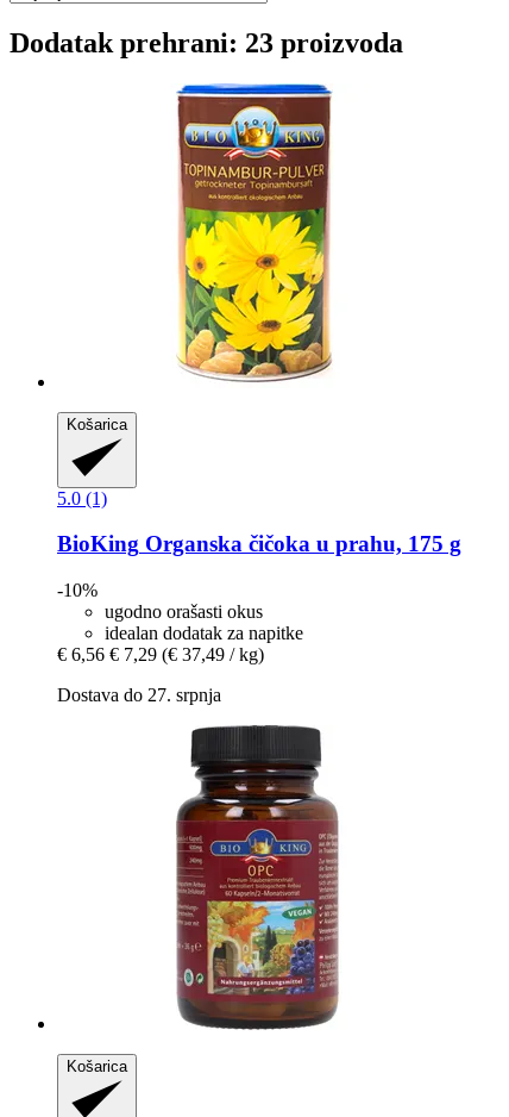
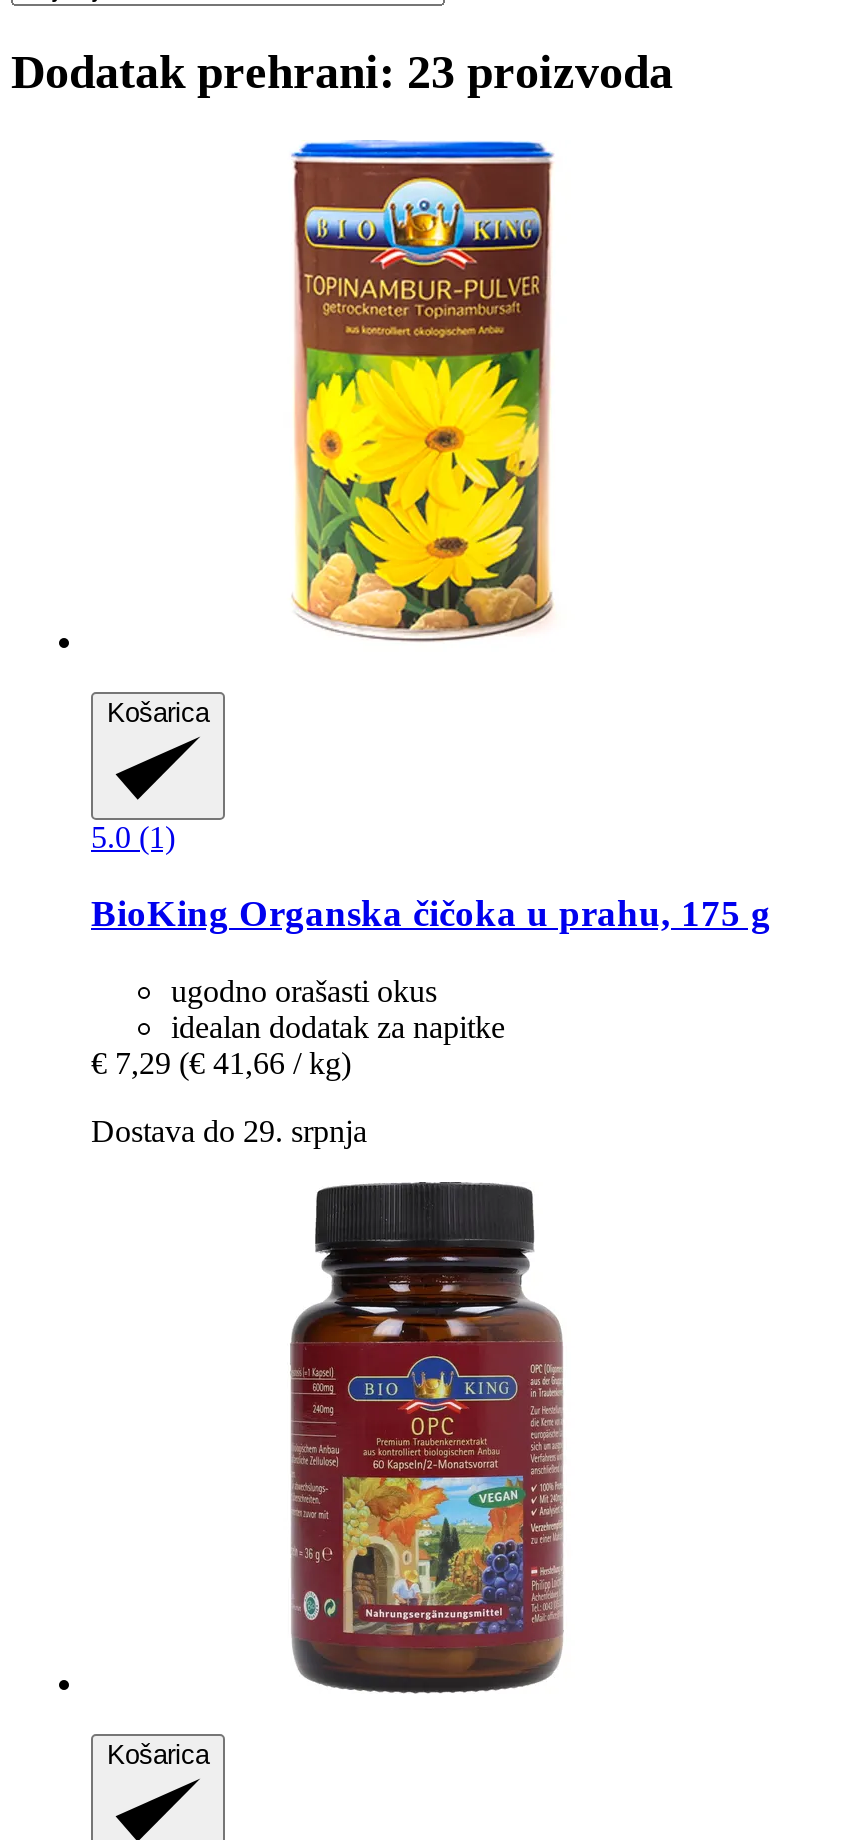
- -10%

- € 6,56 € 7,29 (€ 37,49 / kg)
+ € 7,29 (€ 41,66 / kg)

- Dostava do 27. srpnja
+ Dostava do 29. srpnja
